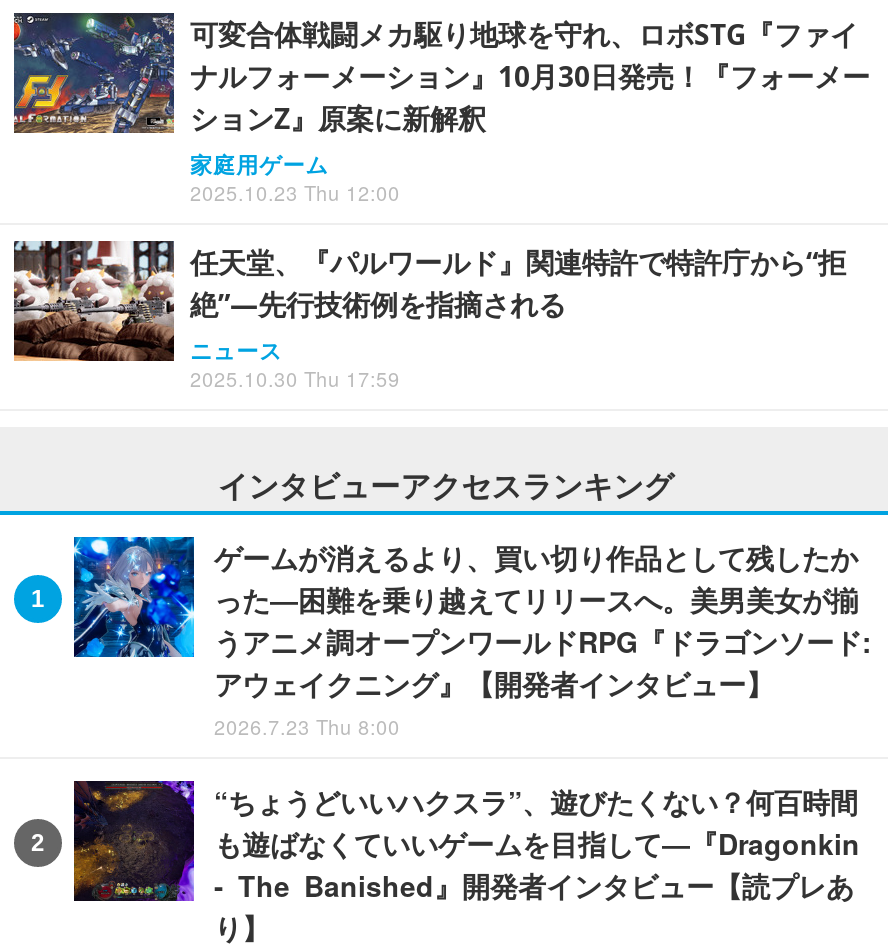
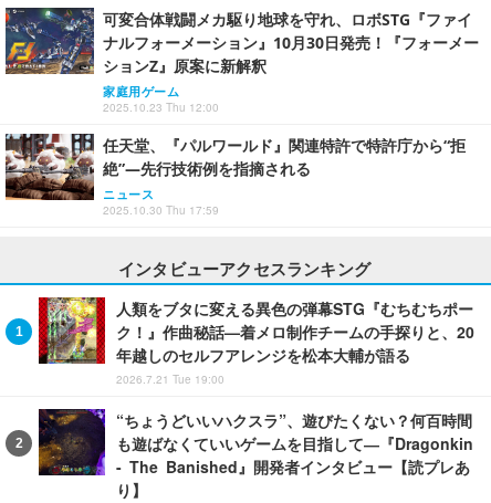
- [image]
- ゲームが消えるより、買い切り作品として残したか
- った―困難を乗り越えてリリースへ。美男美女が揃
- うアニメ調オープンワールドRPG『ドラゴンソード:
- アウェイクニング』【開発者インタビュー】
- 2026.7.23 Thu 8:00
+ [image]
+ 人類をブタに変える異色の弾幕STG『むちむちポー
+ ク！』作曲秘話—着メロ制作チームの手探りと、20
+ 年越しのセルフアレンジを松本大輔が語る
+ 2026.7.21 Tue 19:00
